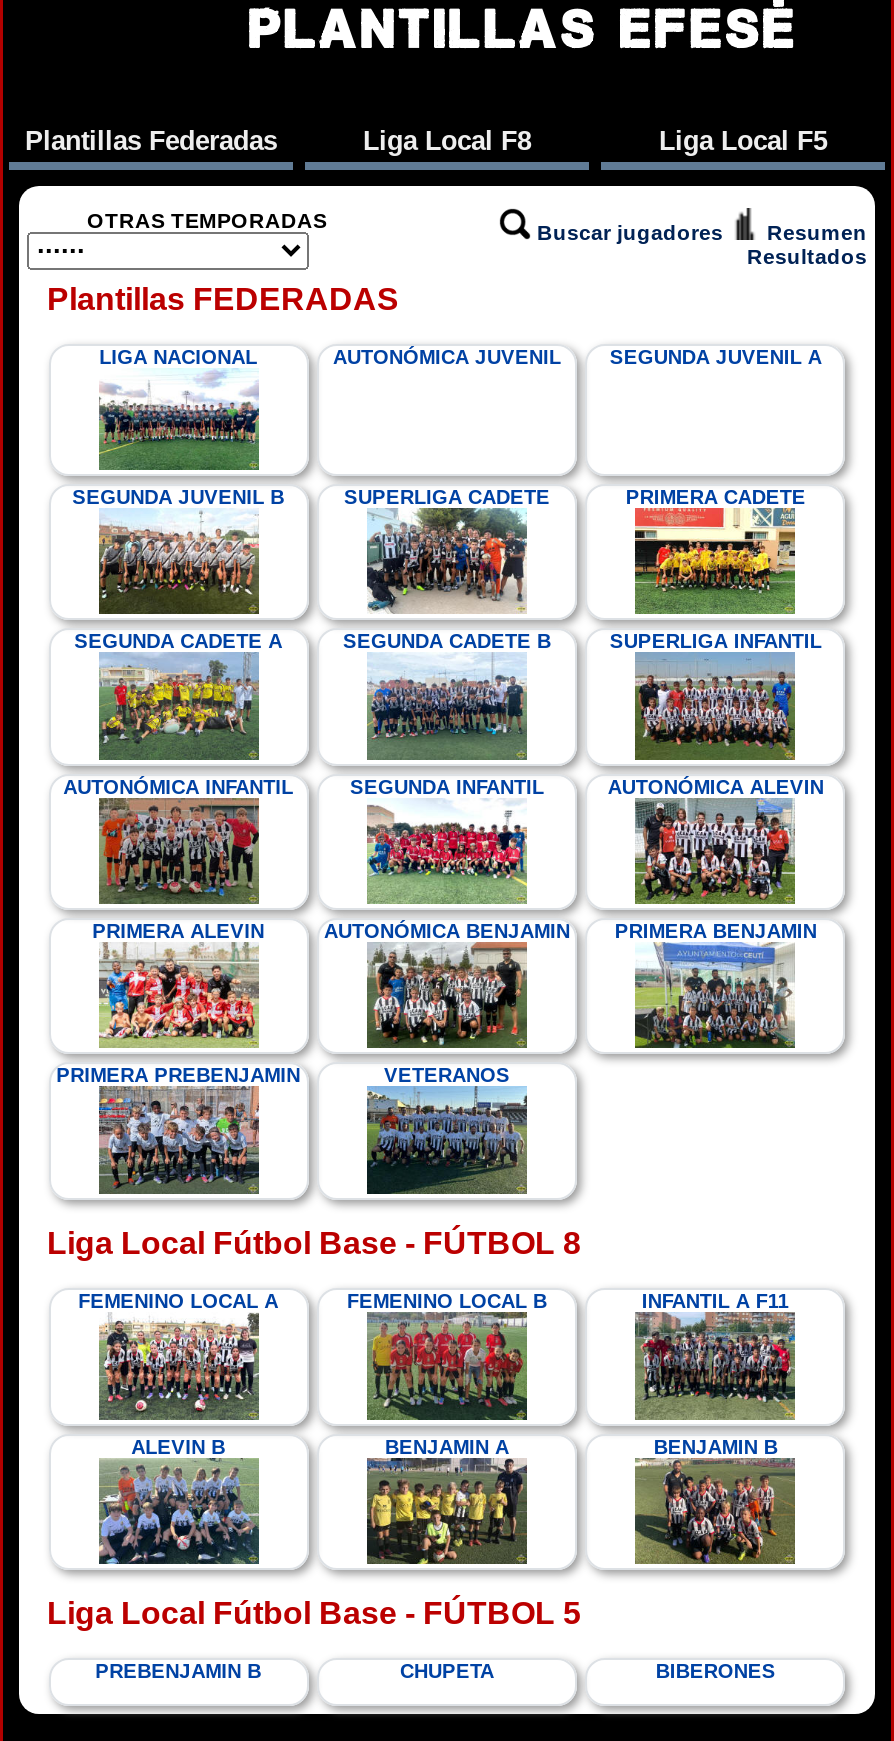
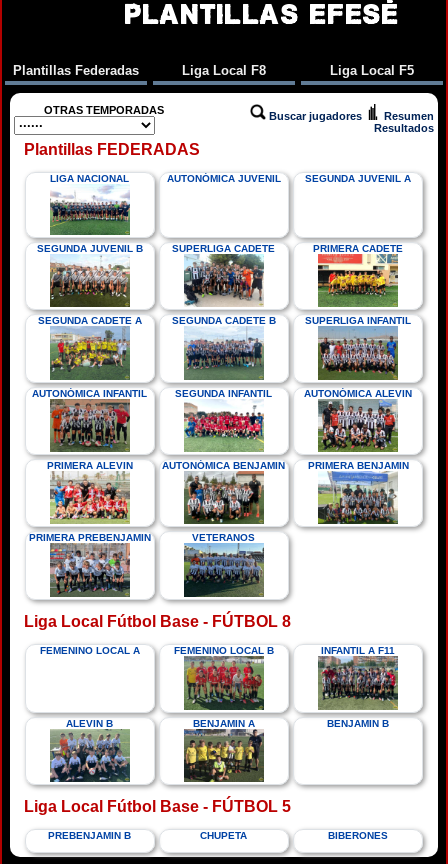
- [image]

- [image]
